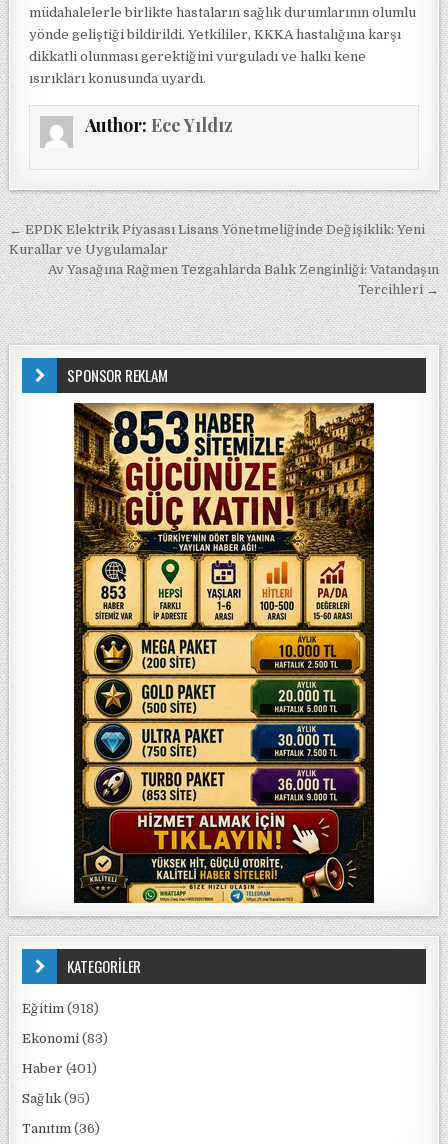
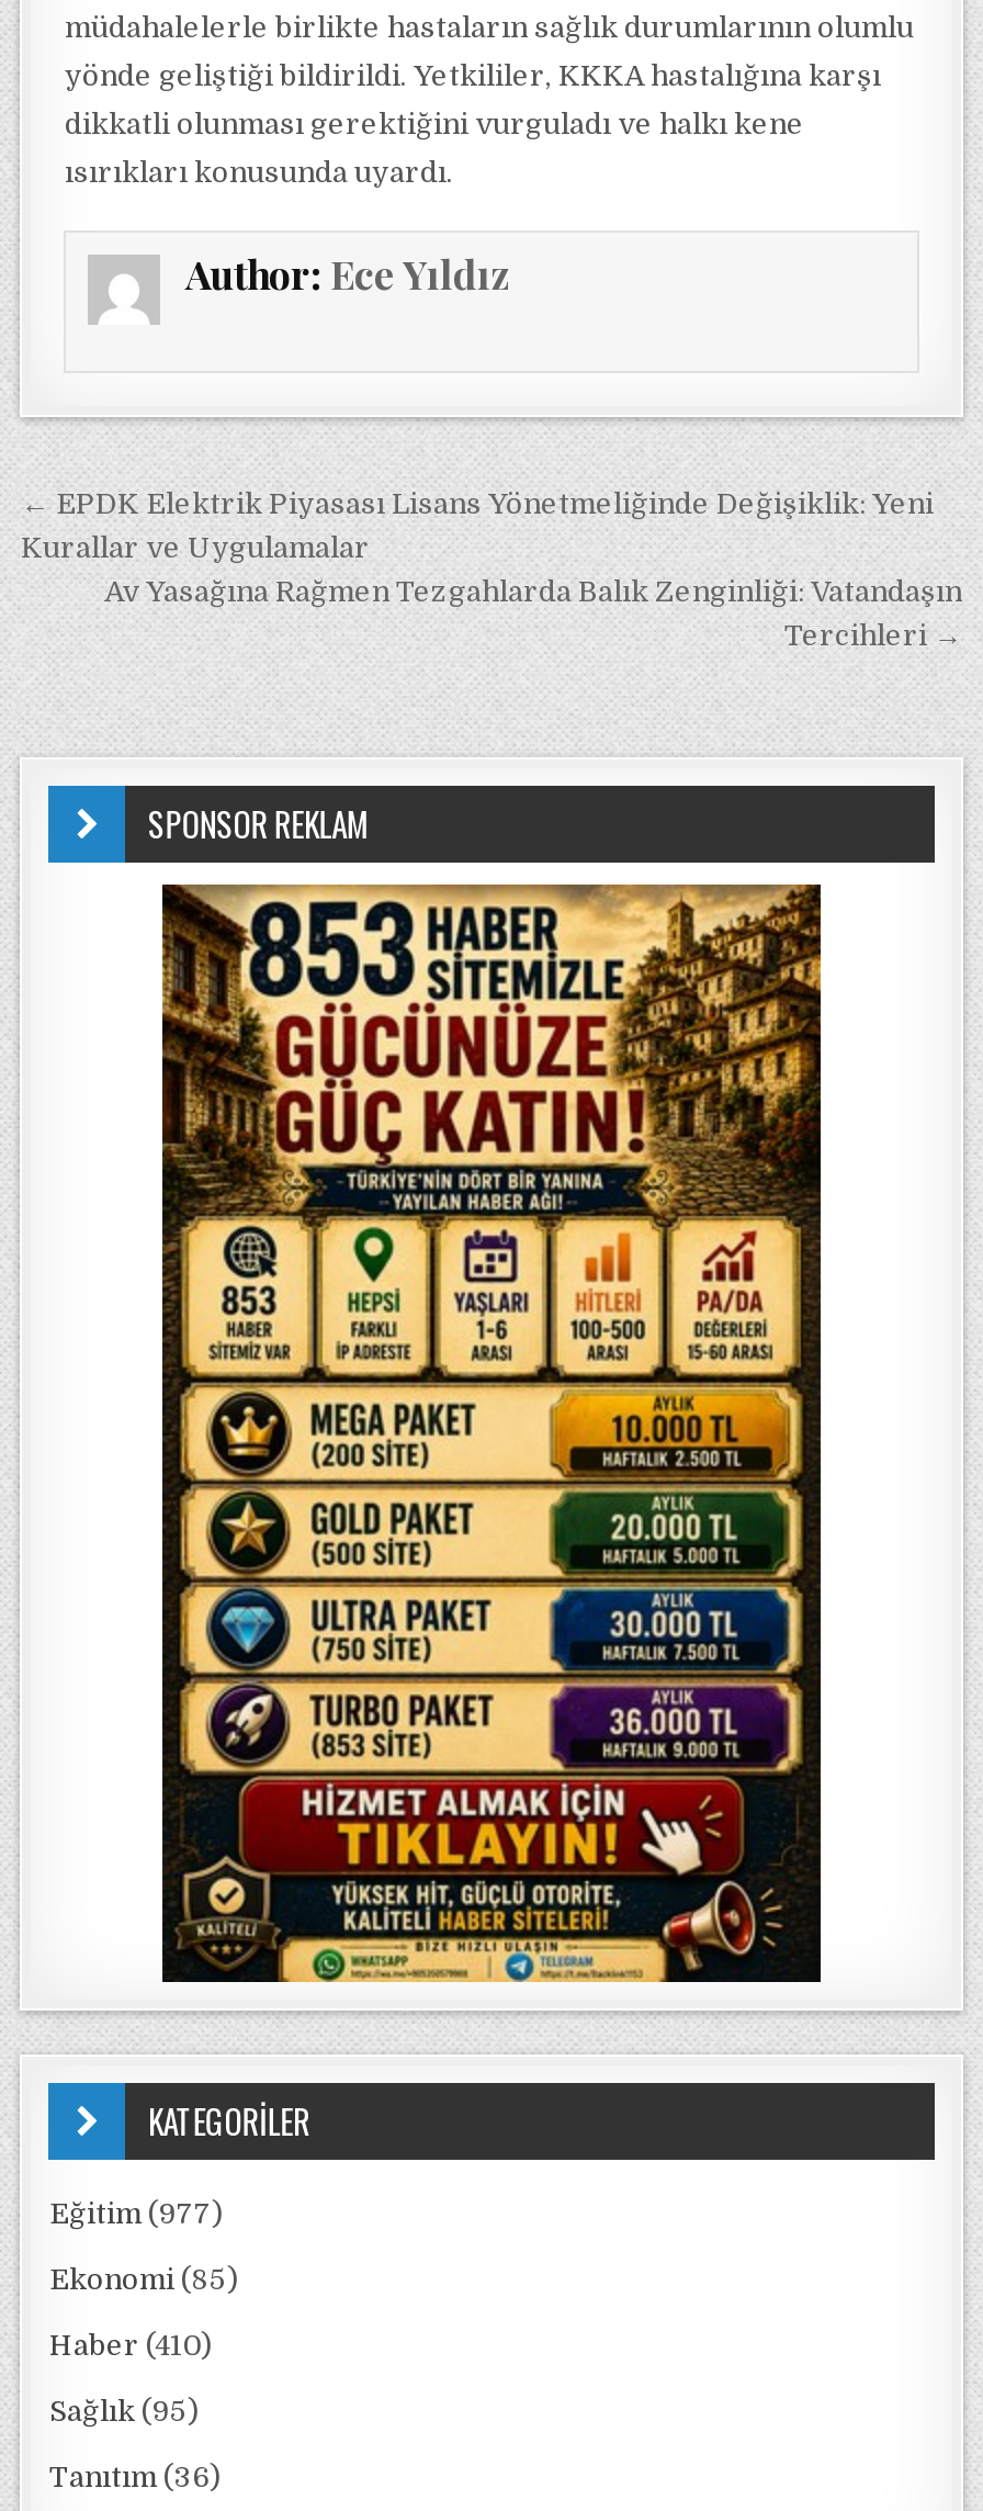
- Eğitim (918)
+ Eğitim (977)

- Ekonomi (83)
+ Ekonomi (85)

- Haber (401)
+ Haber (410)
